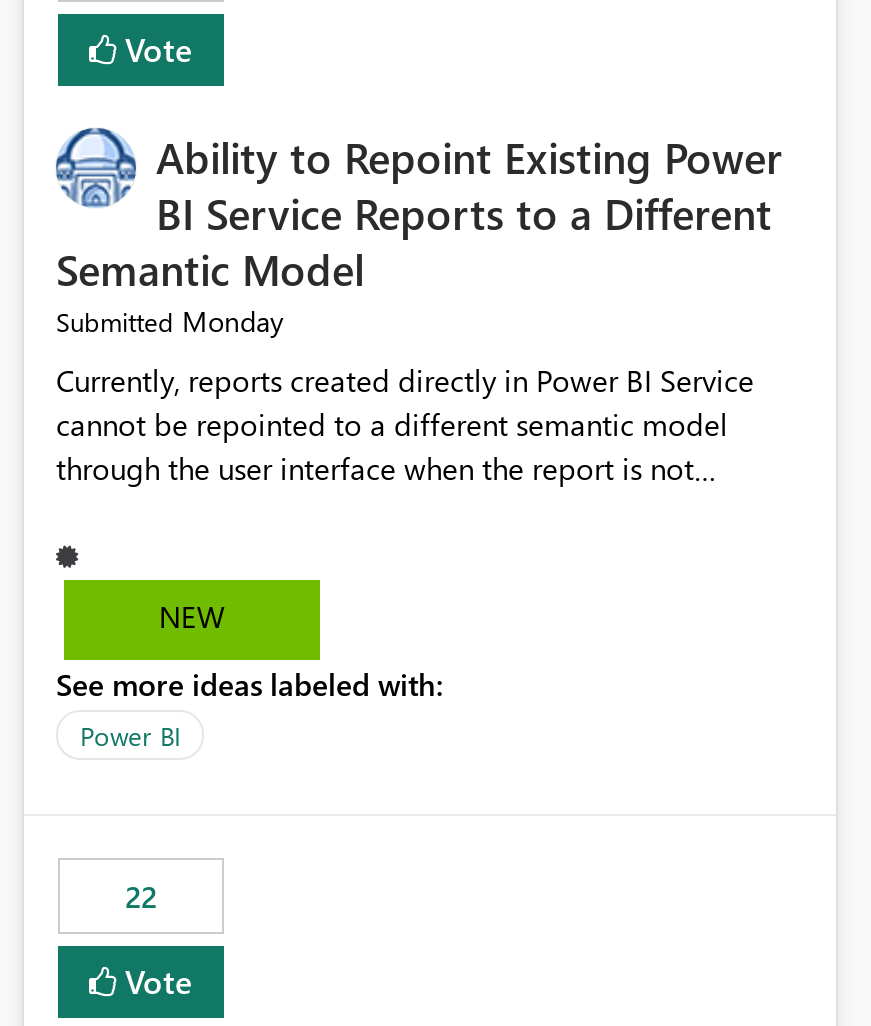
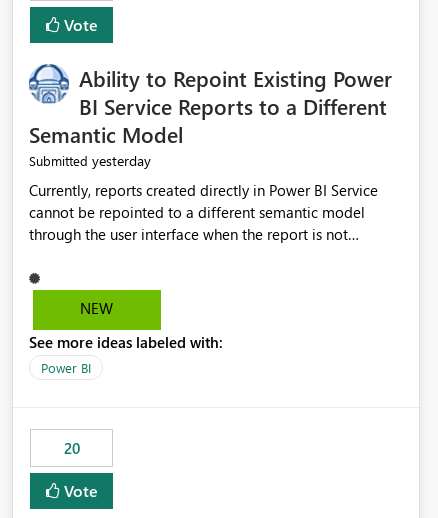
- Submitted Monday
+ Submitted yesterday

- 22
+ 20
